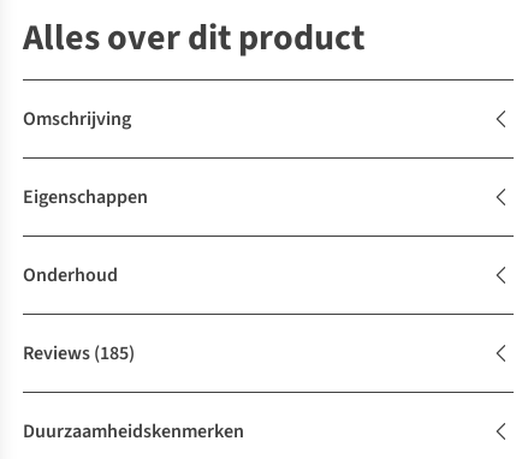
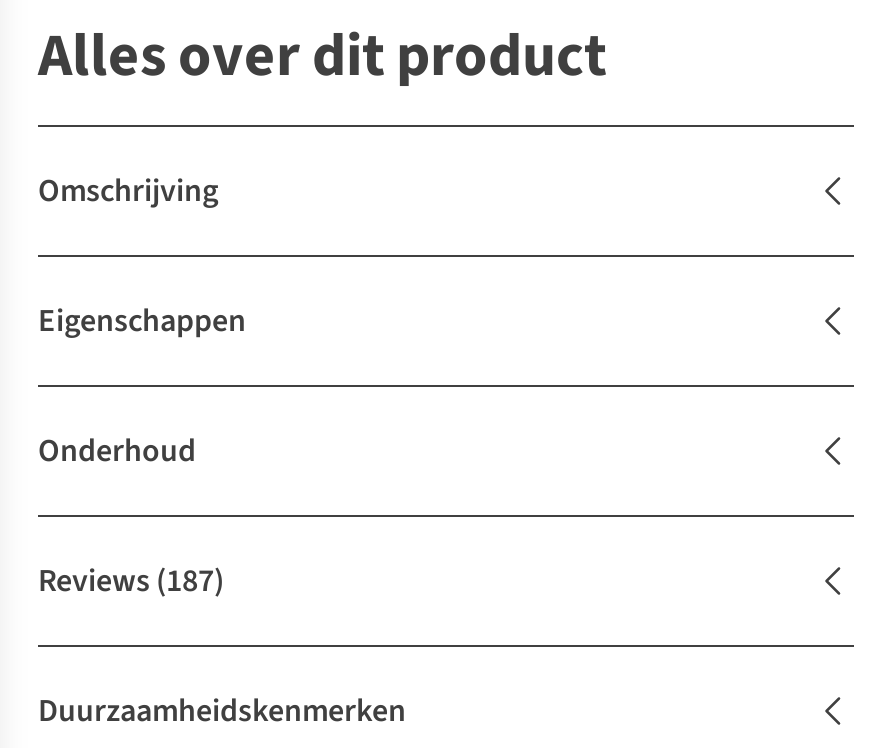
- Reviews (185)
+ Reviews (187)
